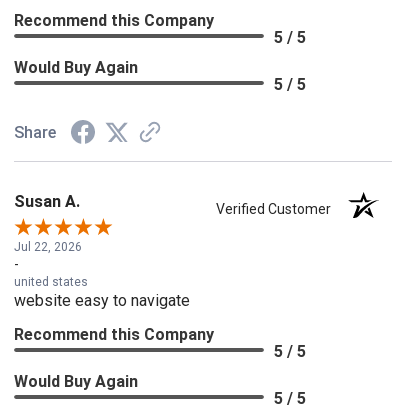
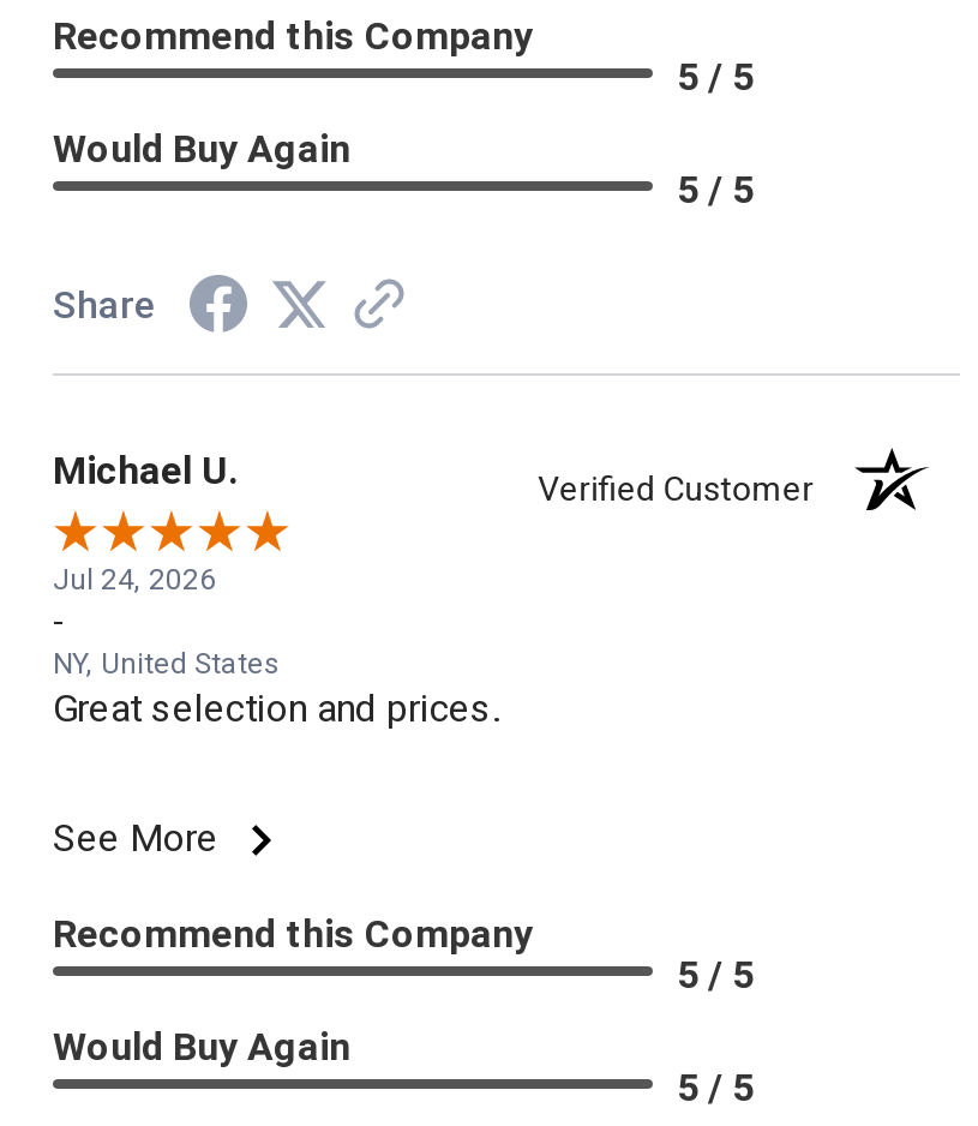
- Susan A.
+ Michael U.

- Jul 22, 2026
+ Jul 24, 2026

- united states
- website easy to navigate
+ NY, United States
+ Great selection and prices.
+ See More
